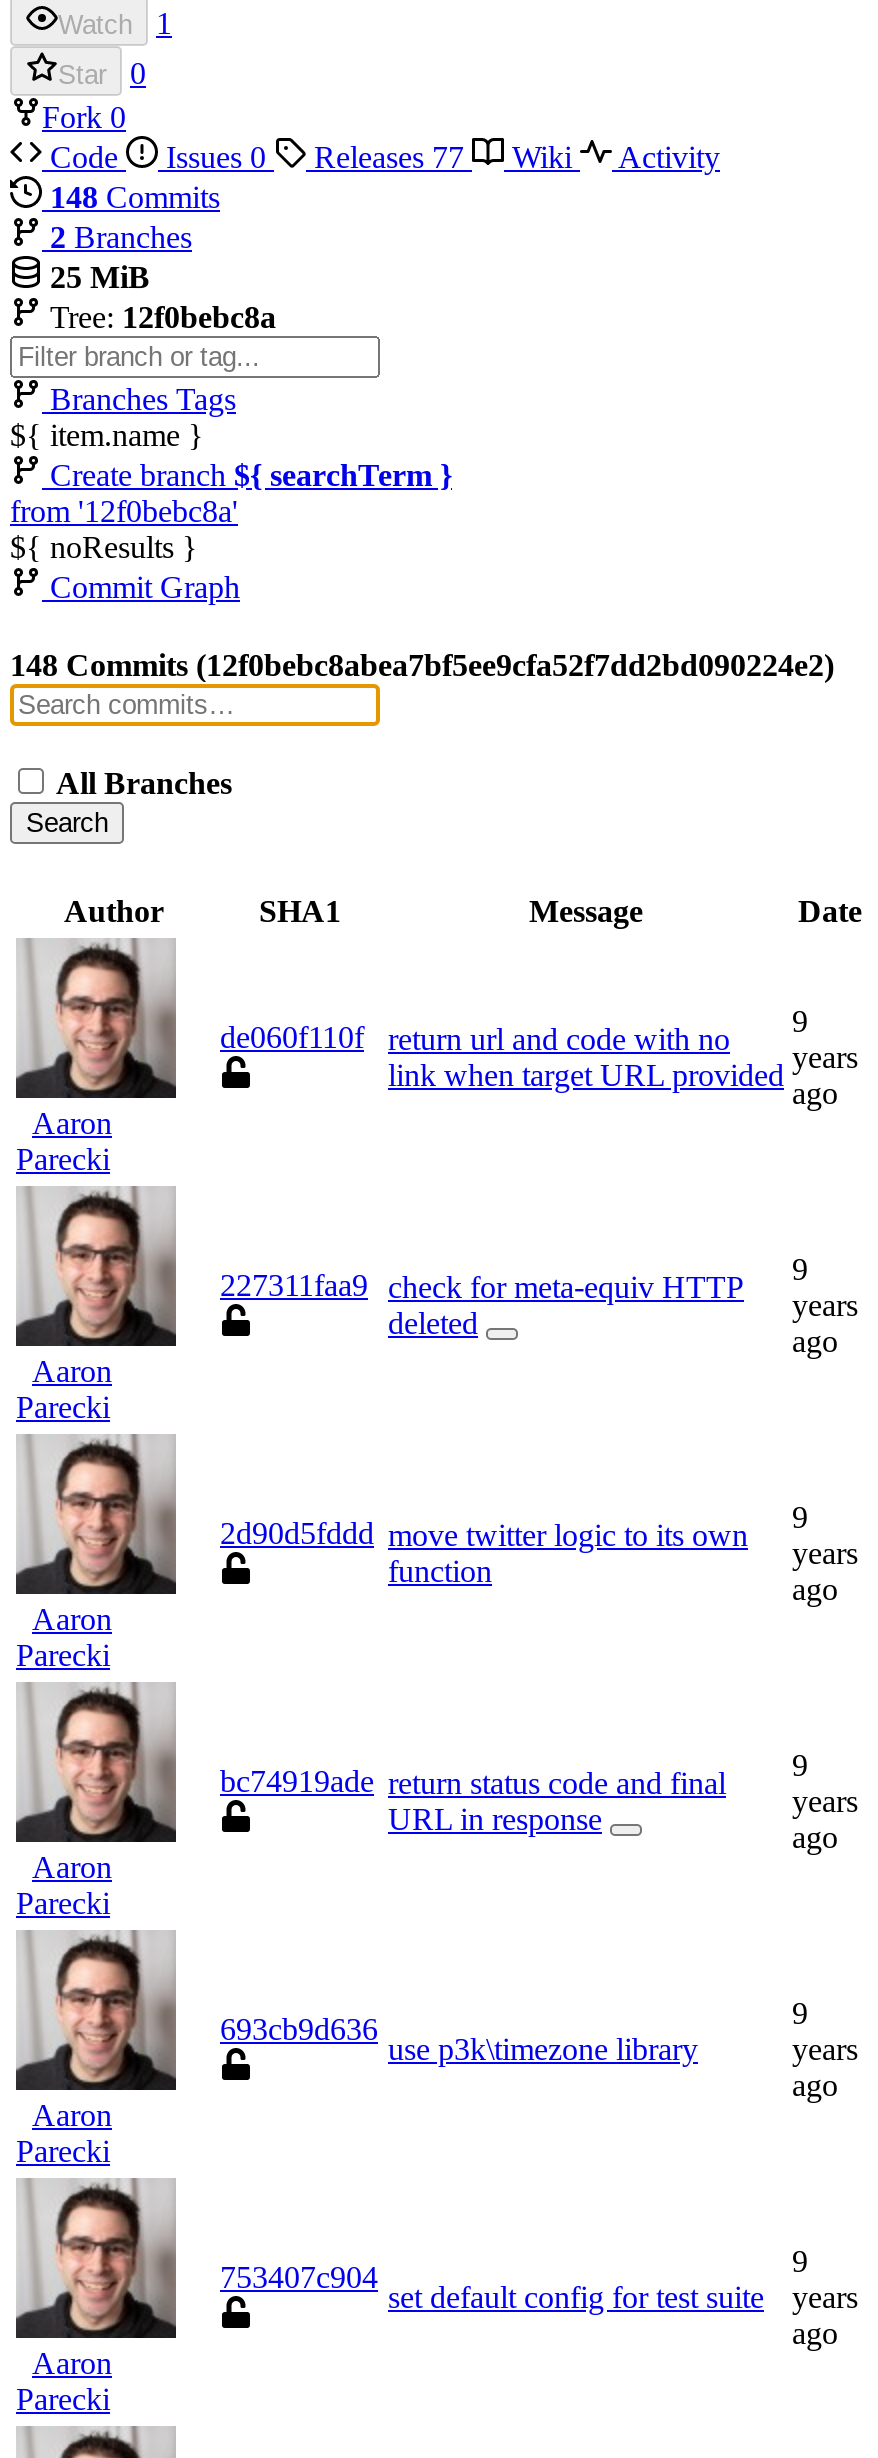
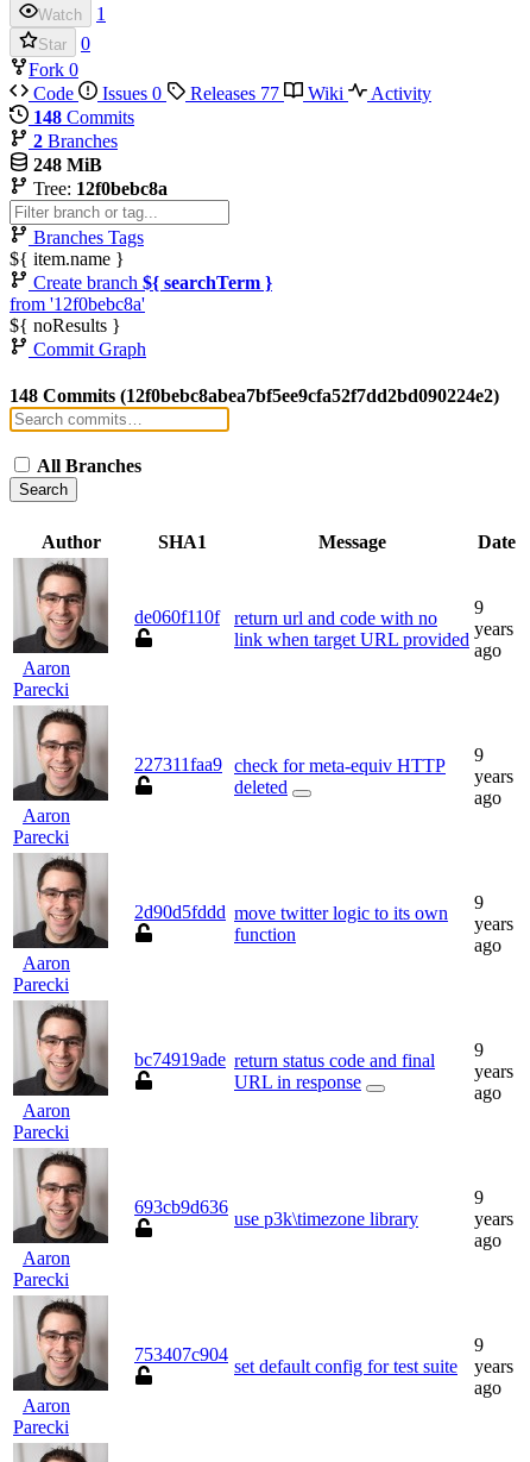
- 25 MiB
+ 248 MiB
